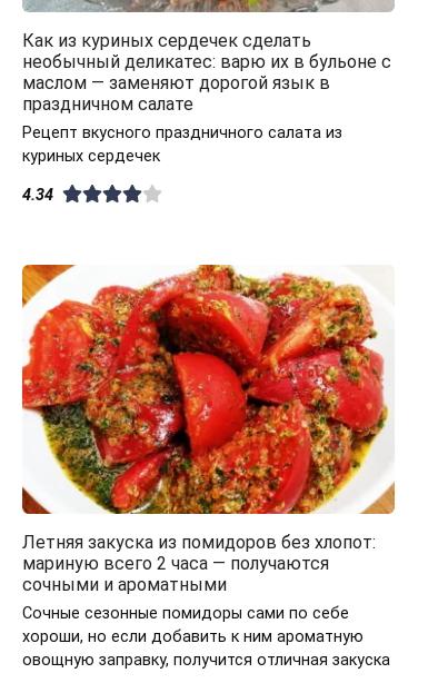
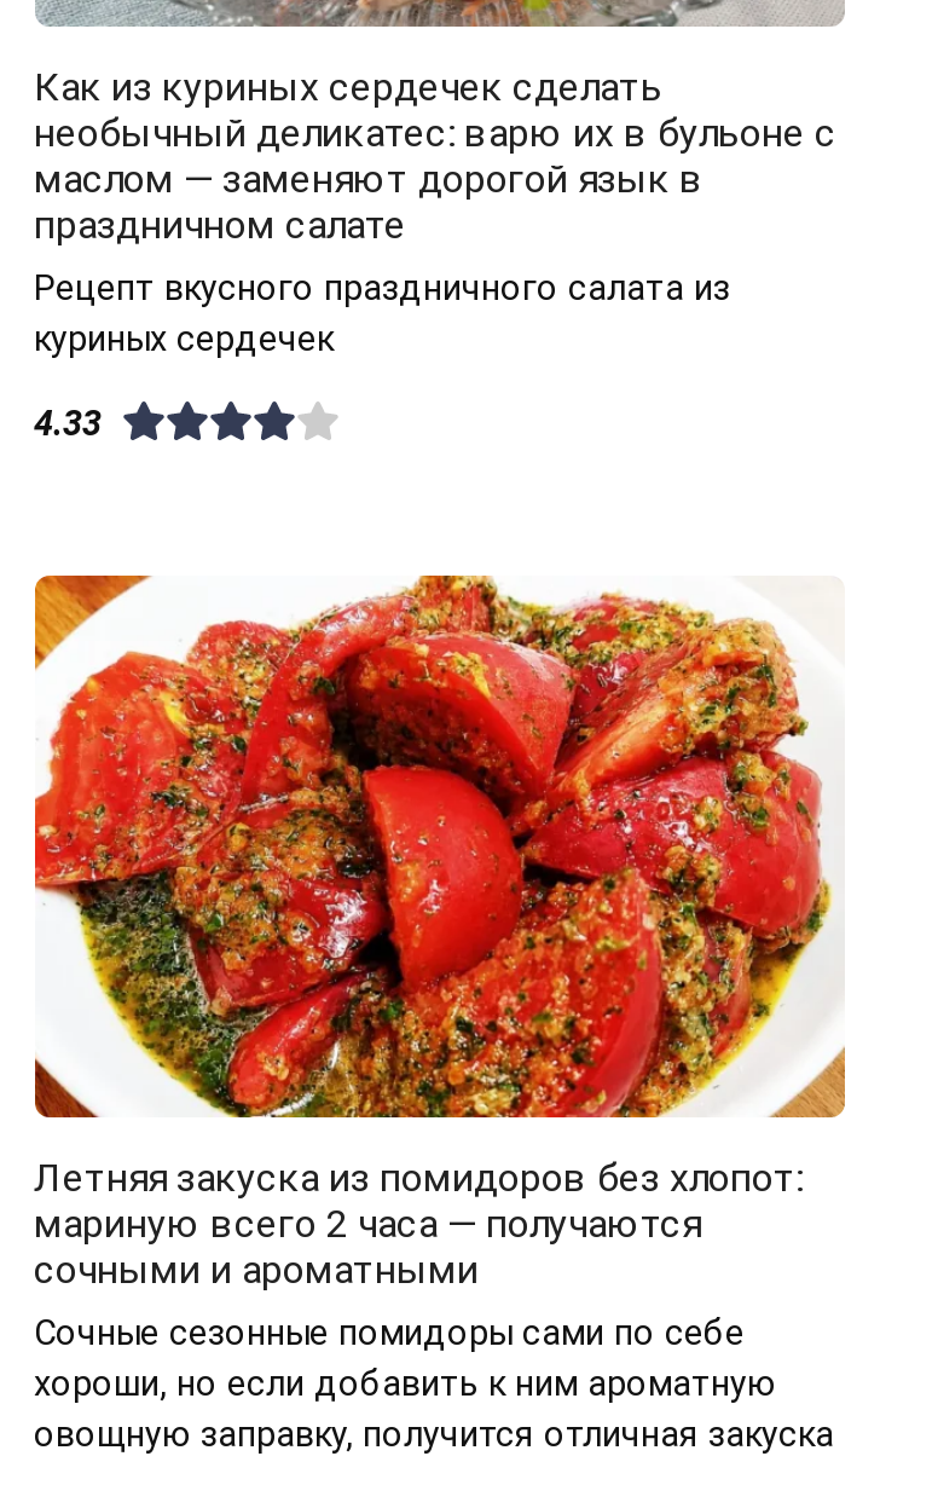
- 4.34
+ 4.33
